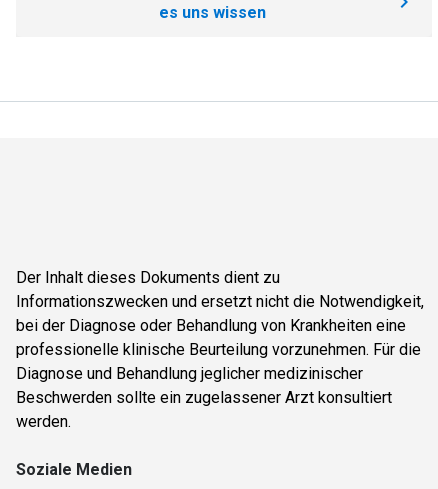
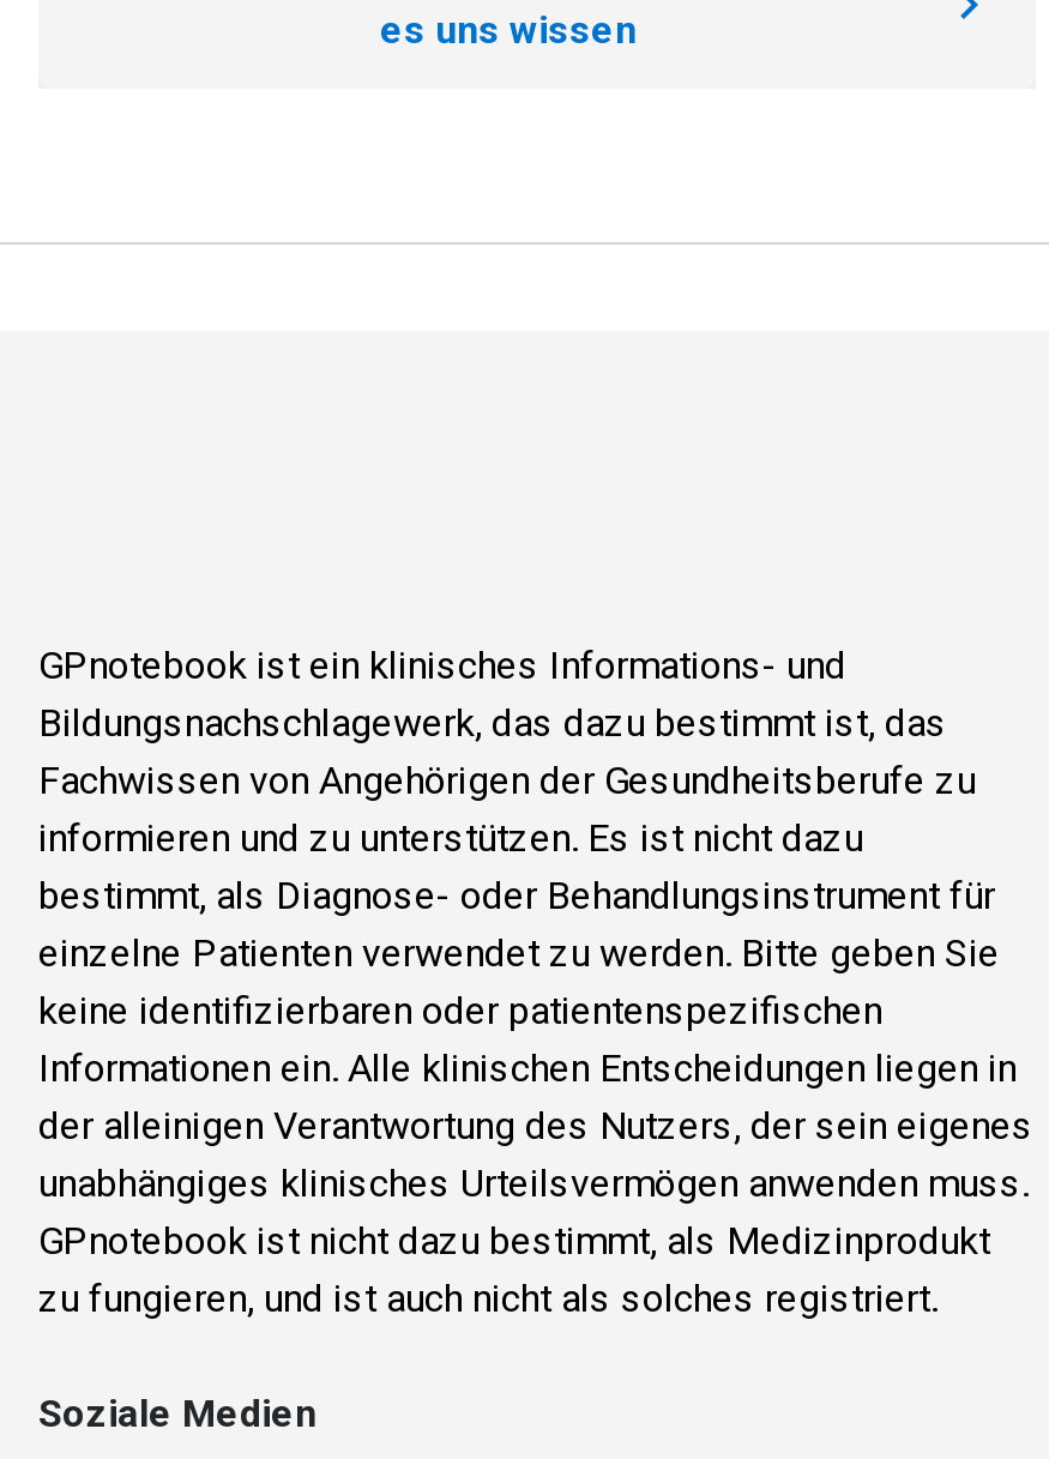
- Der Inhalt dieses Dokuments dient zu
- Informationszwecken und ersetzt nicht die Notwendigkeit,
- bei der Diagnose oder Behandlung von Krankheiten eine
- professionelle klinische Beurteilung vorzunehmen. Für die
- Diagnose und Behandlung jeglicher medizinischer
- Beschwerden sollte ein zugelassener Arzt konsultiert
- werden.
+ GPnotebook ist ein klinisches Informations- und
+ Bildungsnachschlagewerk, das dazu bestimmt ist, das
+ Fachwissen von Angehörigen der Gesundheitsberufe zu
+ informieren und zu unterstützen. Es ist nicht dazu
+ bestimmt, als Diagnose- oder Behandlungsinstrument für
+ einzelne Patienten verwendet zu werden. Bitte geben Sie
+ keine identifizierbaren oder patientenspezifischen
+ Informationen ein. Alle klinischen Entscheidungen liegen in
+ der alleinigen Verantwortung des Nutzers, der sein eigenes
+ unabhängiges klinisches Urteilsvermögen anwenden muss.
+ GPnotebook ist nicht dazu bestimmt, als Medizinprodukt
+ zu fungieren, und ist auch nicht als solches registriert.
